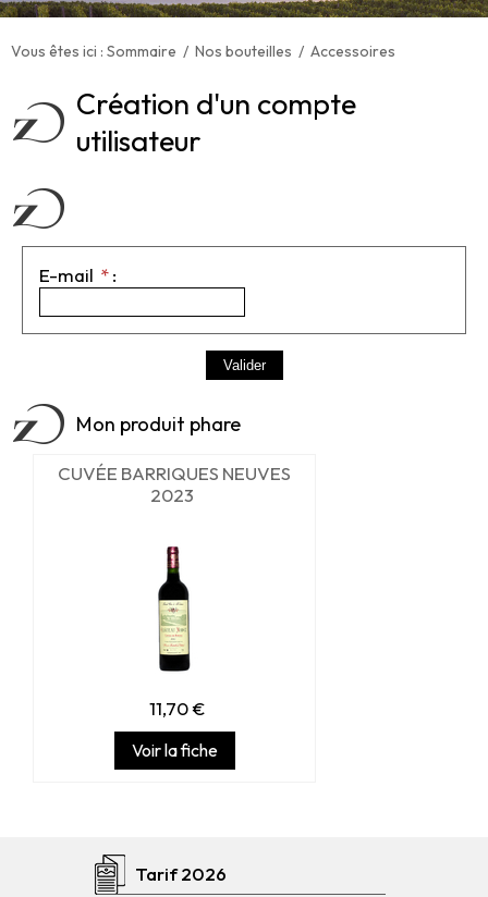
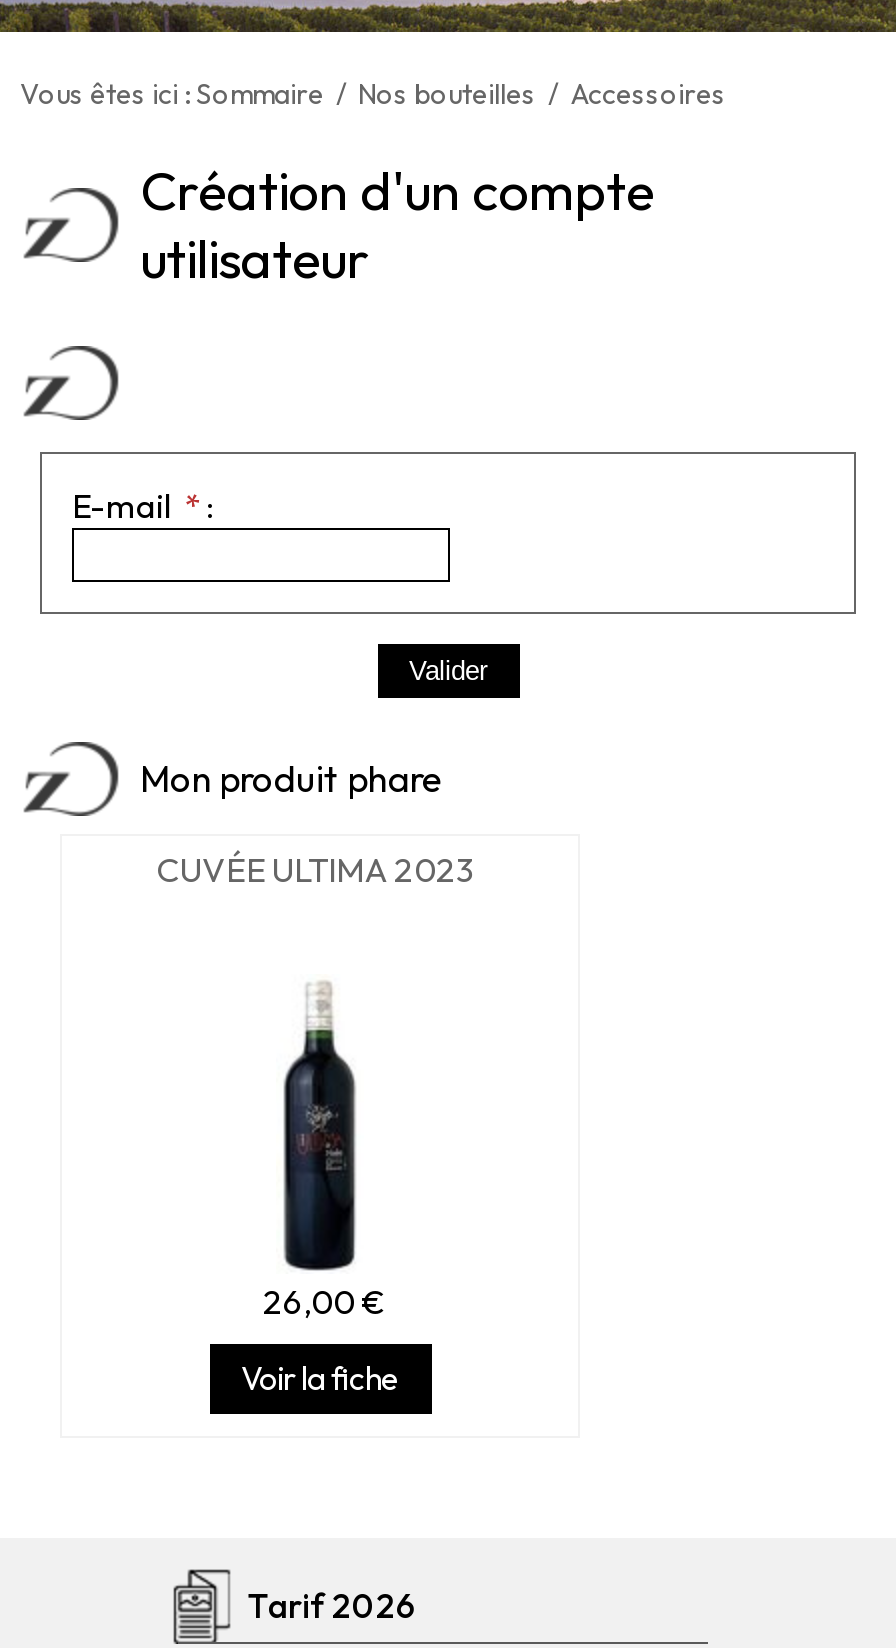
- CUVÉE BARRIQUES NEUVES
- 2023
+ CUVÉE ULTIMA 2023

- [image]
- 11,70 €
+ [image]
+ 26,00 €
